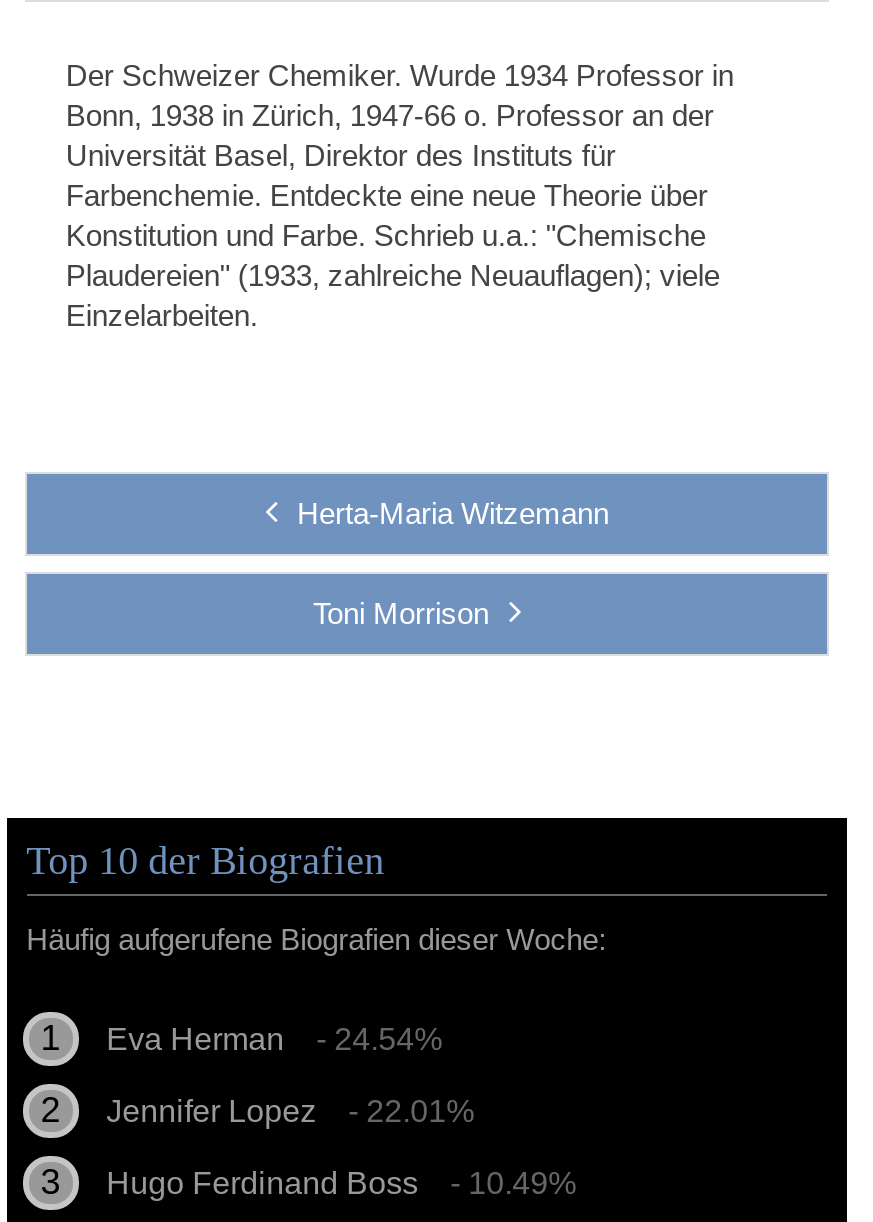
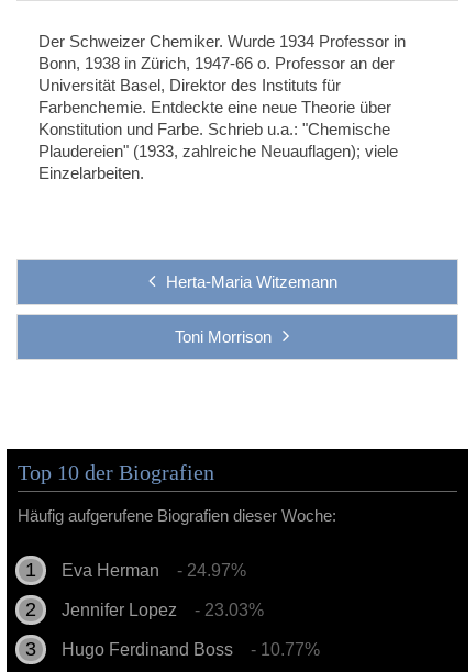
- Eva Herman - 24.54%
+ Eva Herman - 24.97%

- Jennifer Lopez - 22.01%
+ Jennifer Lopez - 23.03%

- Hugo Ferdinand Boss - 10.49%
+ Hugo Ferdinand Boss - 10.77%
